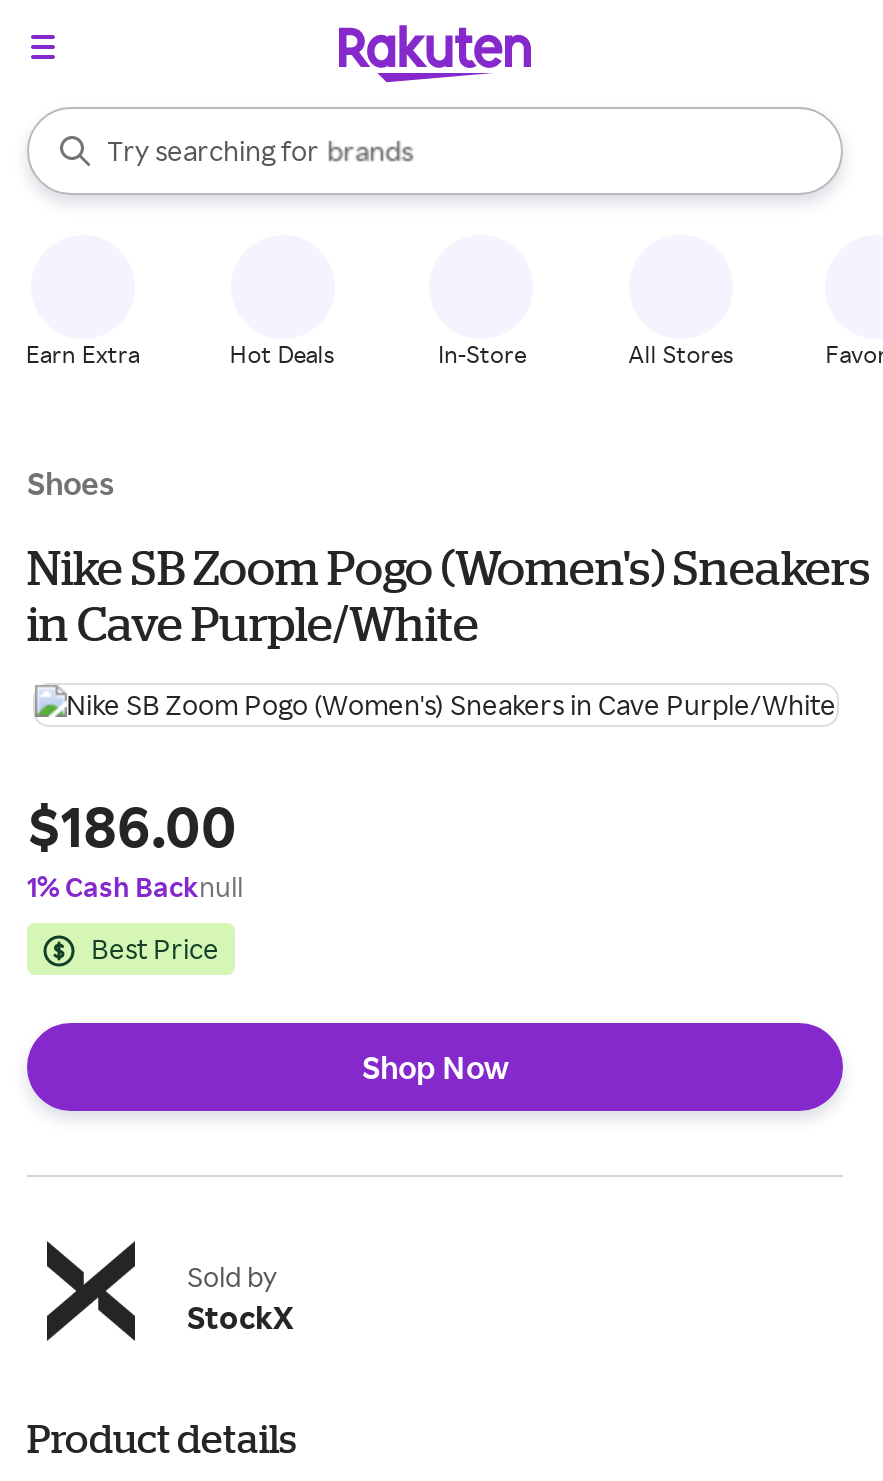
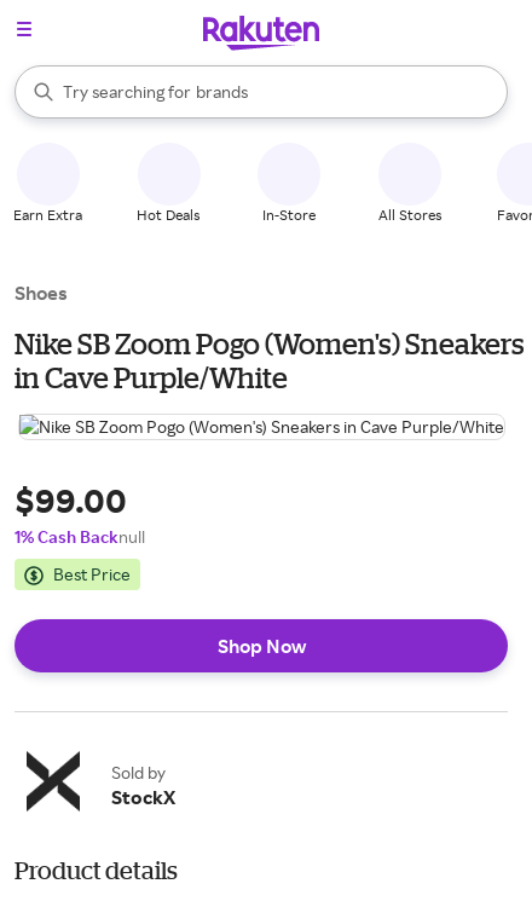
- $186.00
+ $99.00
